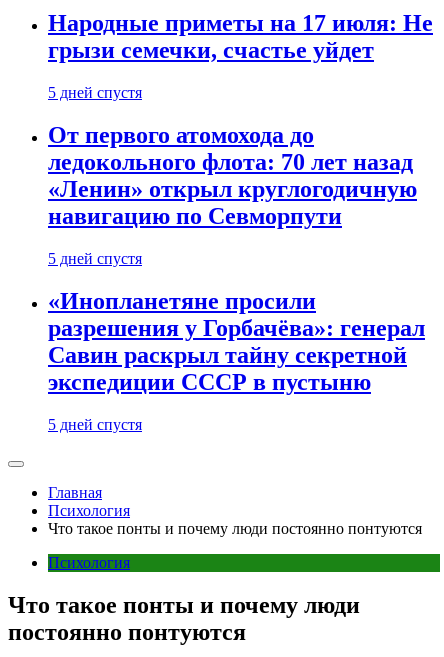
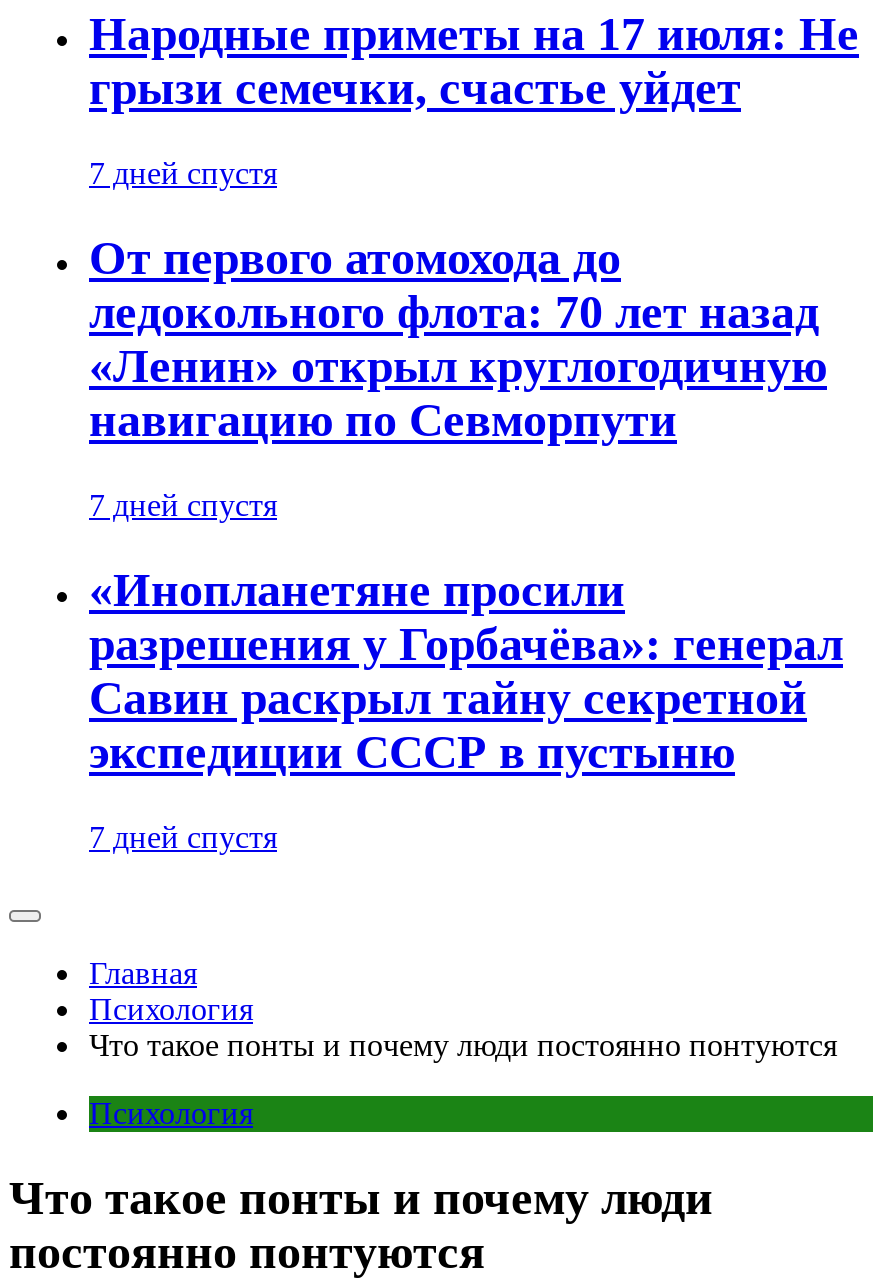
- 5 дней спустя
+ 7 дней спустя

- 5 дней спустя
+ 7 дней спустя

- 5 дней спустя
+ 7 дней спустя
